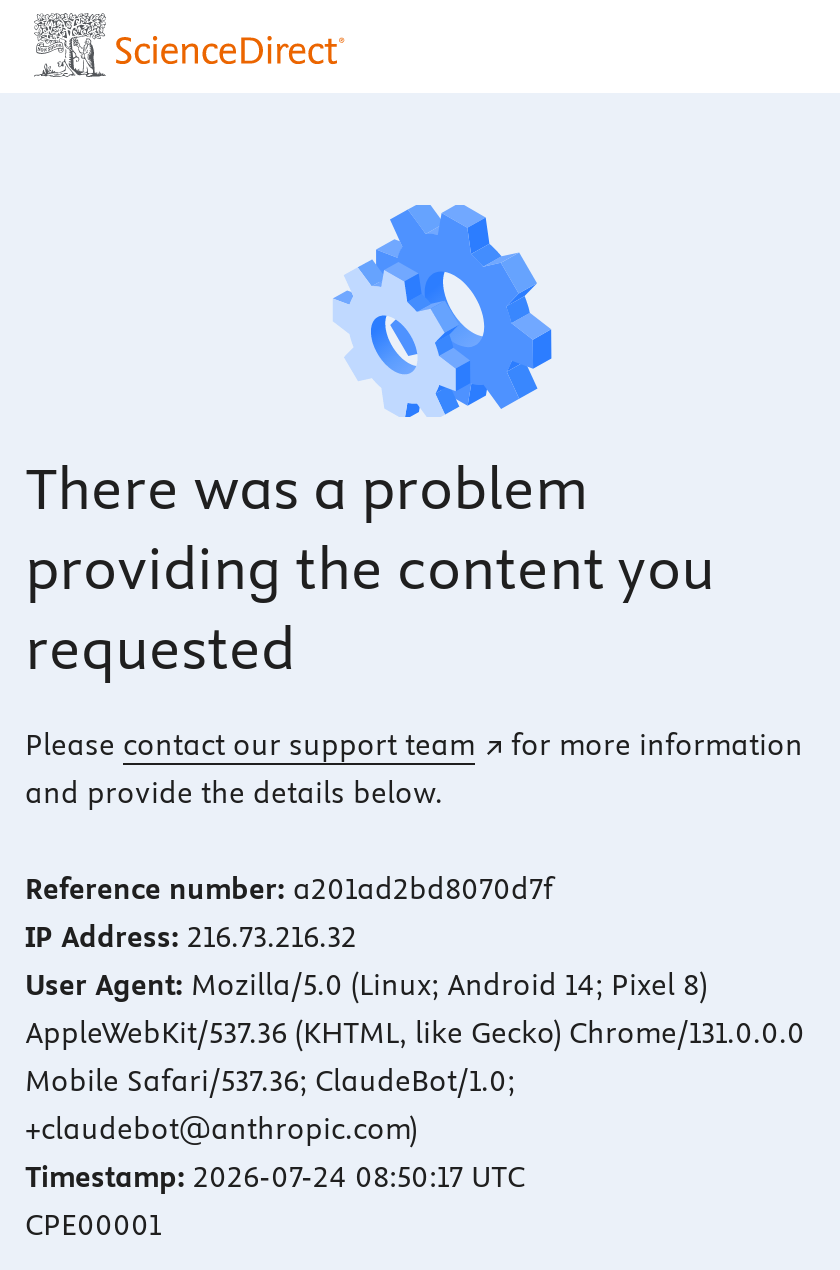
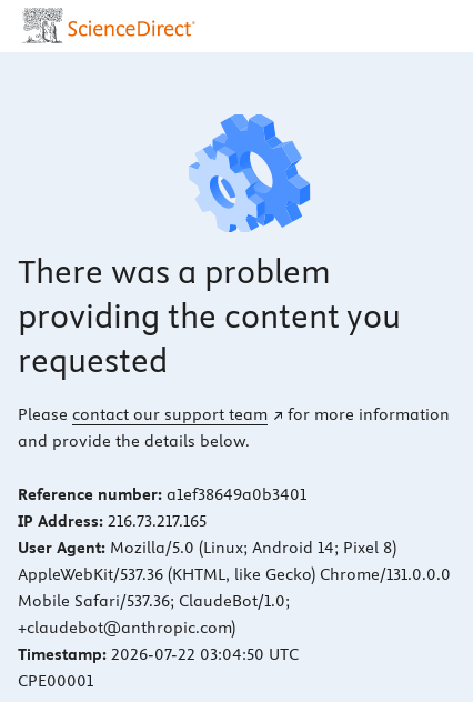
- Reference number: a201ad2bd8070d7f
+ Reference number: a1ef38649a0b3401

- IP Address: 216.73.216.32
+ IP Address: 216.73.217.165

- Timestamp: 2026-07-24 08:50:17 UTC
+ Timestamp: 2026-07-22 03:04:50 UTC
